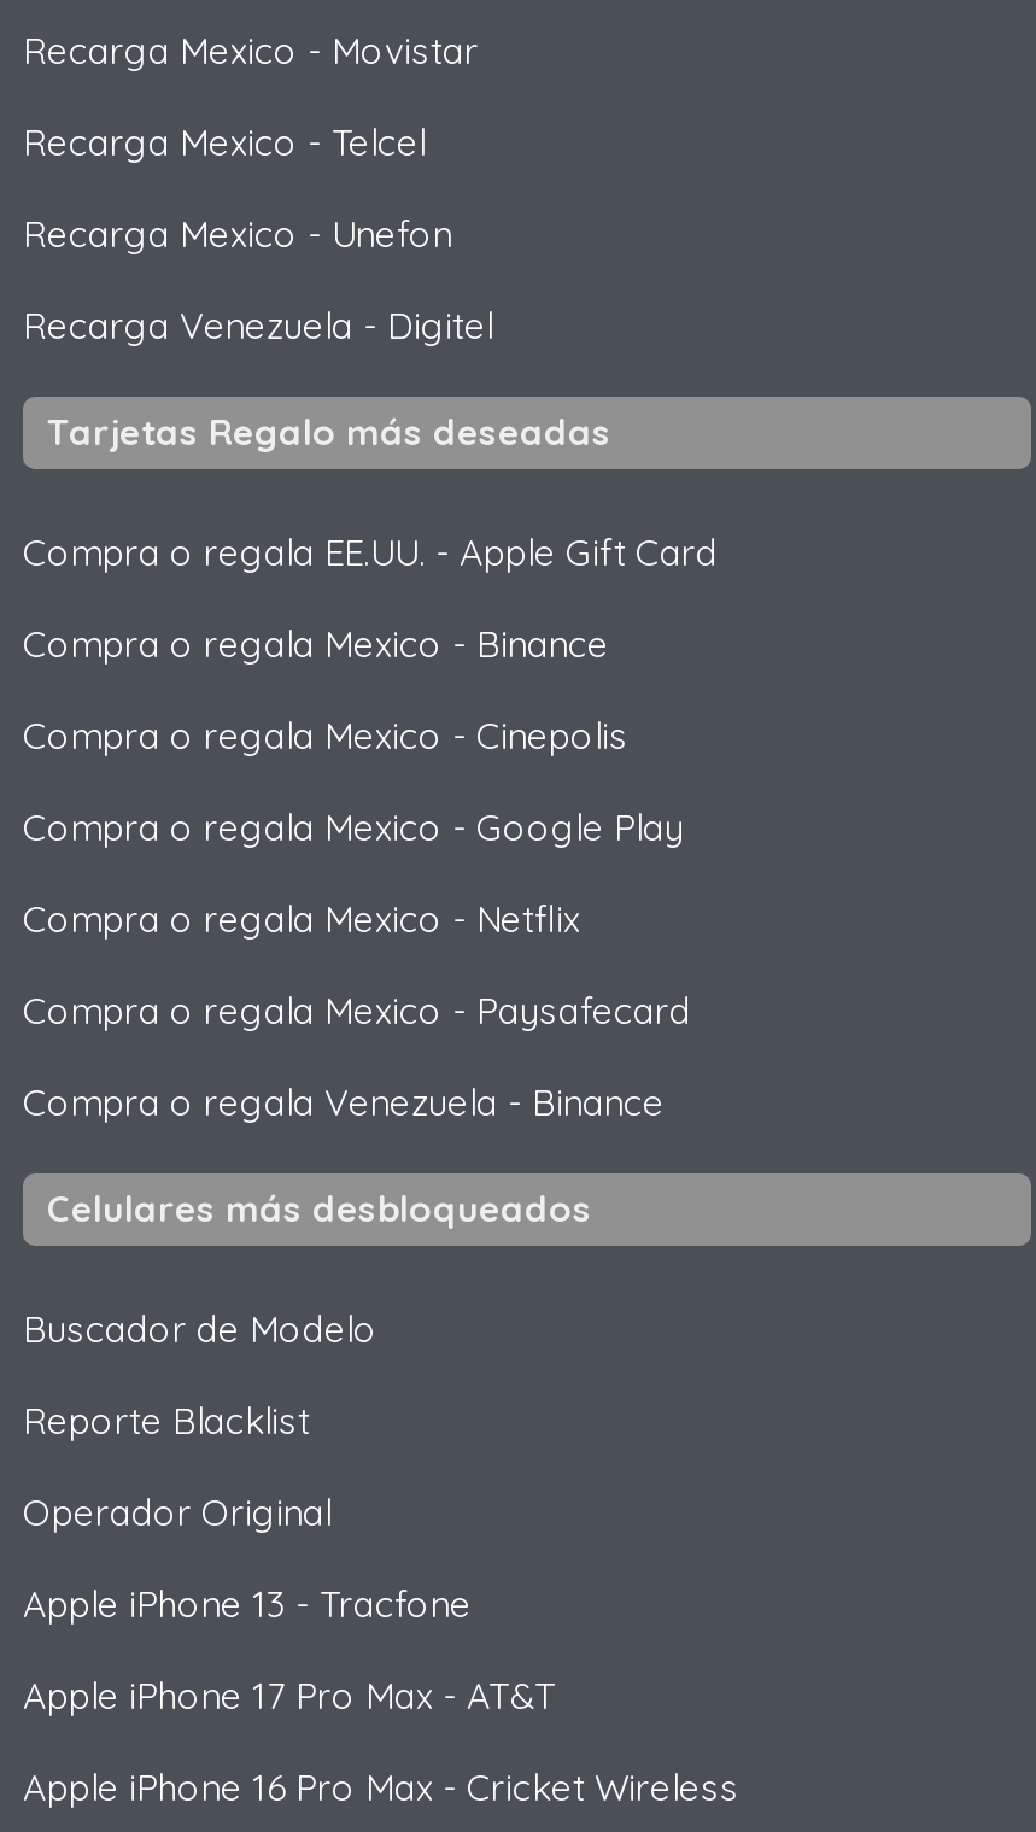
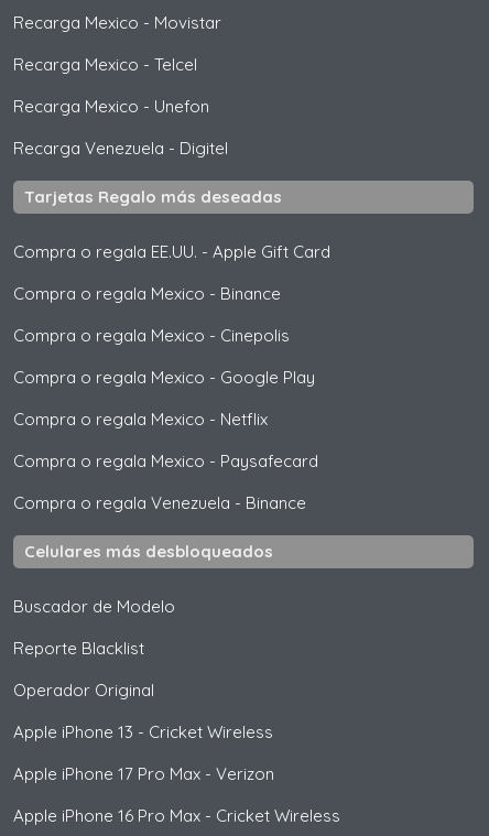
- Apple iPhone 13 - Tracfone
+ Apple iPhone 13 - Cricket Wireless

- Apple iPhone 17 Pro Max - AT&T
+ Apple iPhone 17 Pro Max - Verizon
